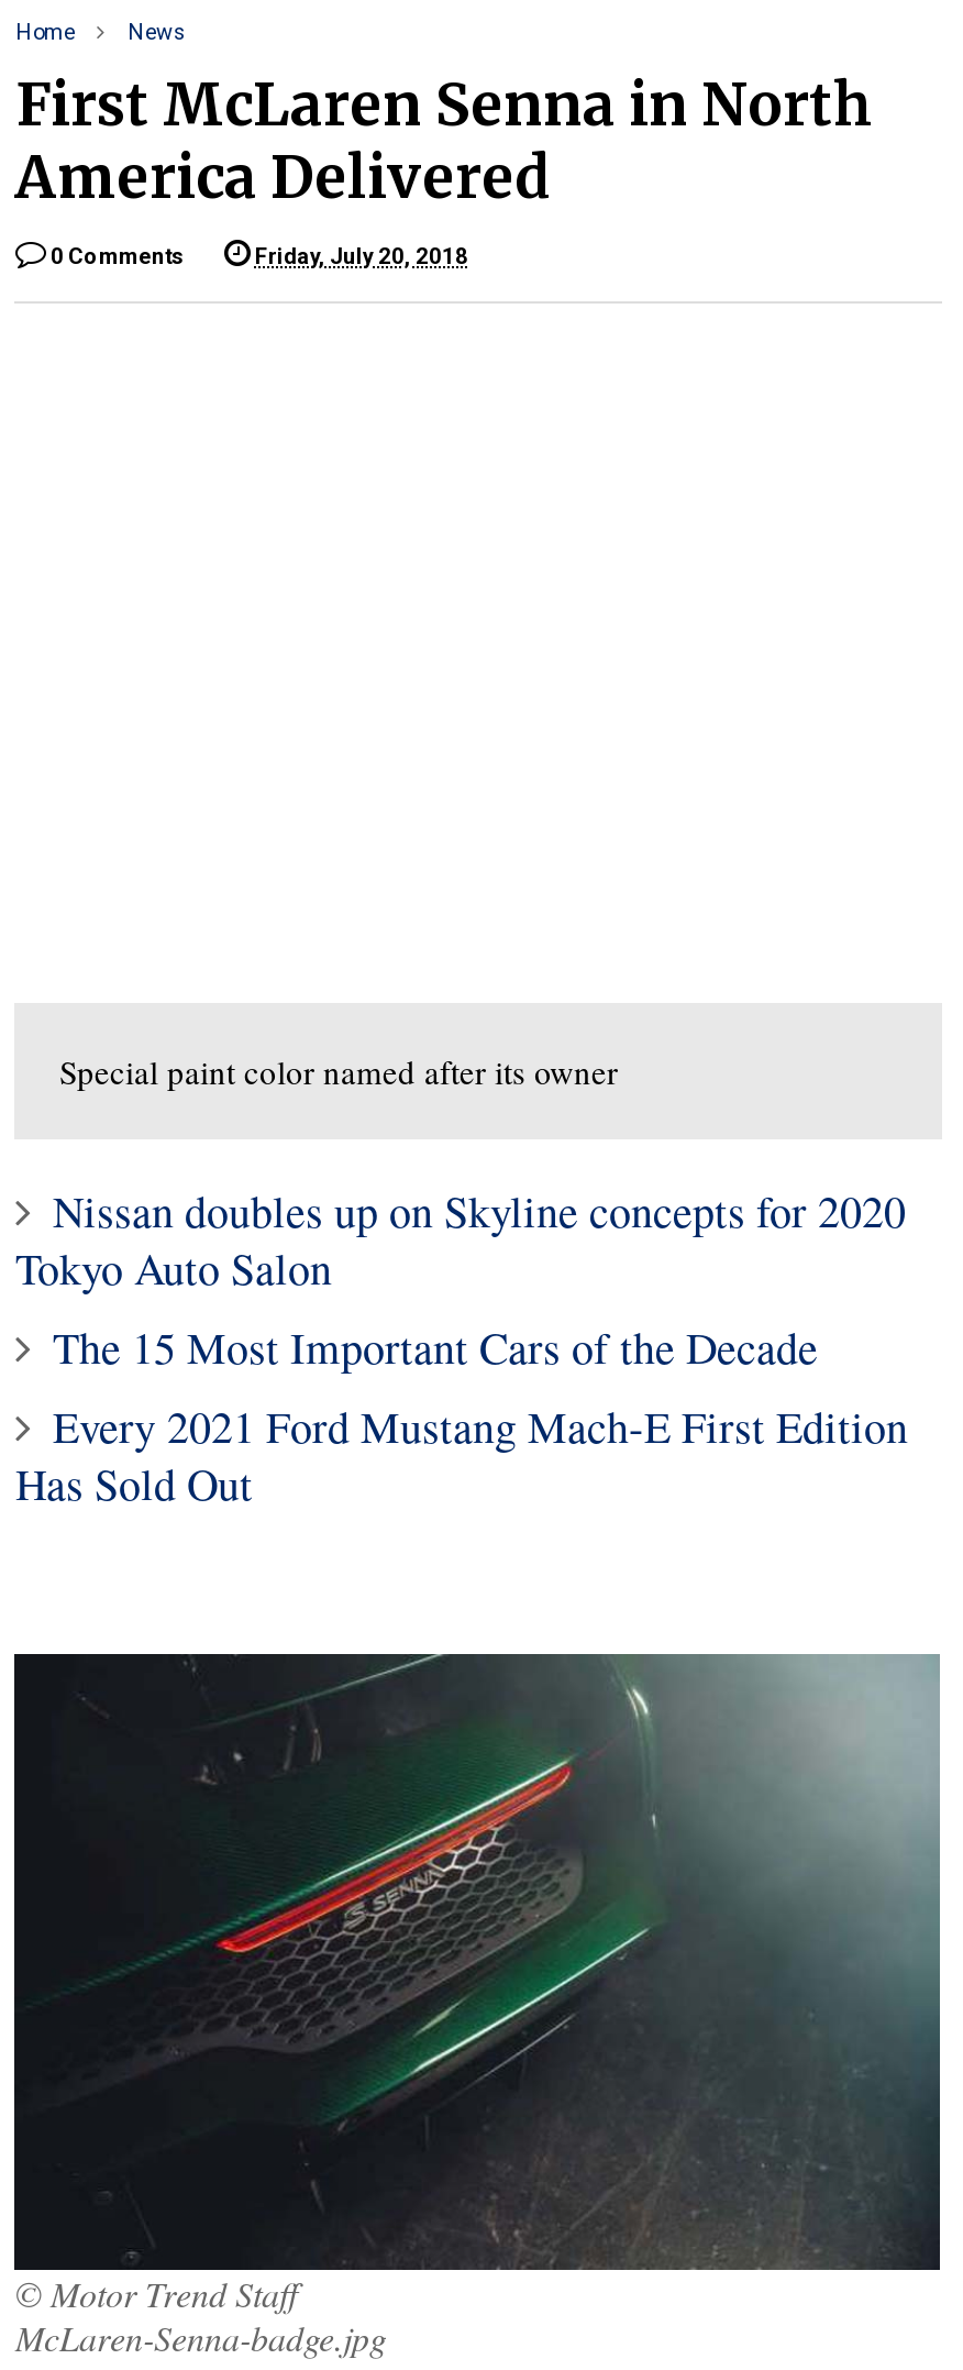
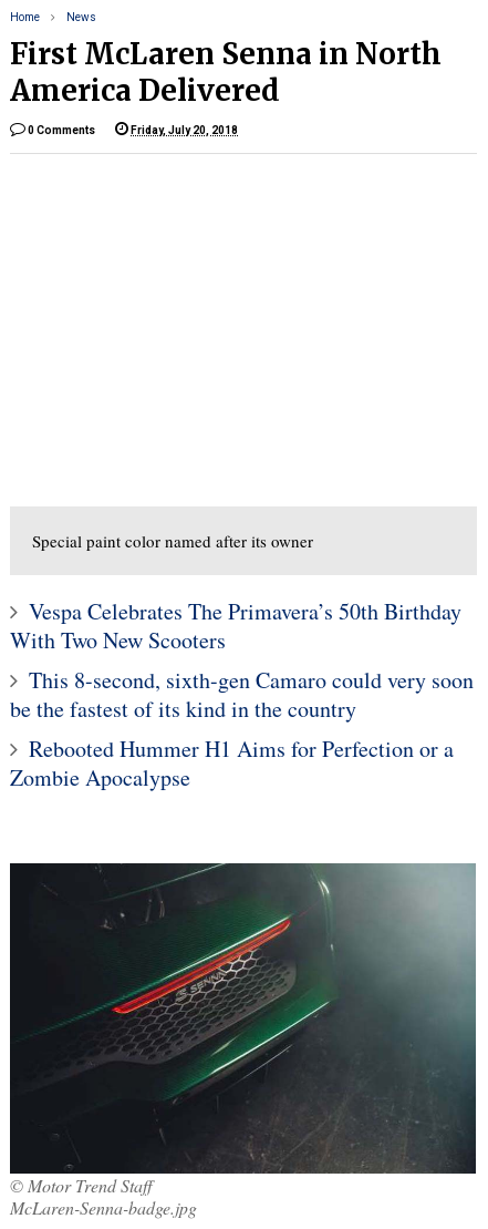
- Nissan doubles up on Skyline concepts for 2020
- Tokyo Auto Salon
- The 15 Most Important Cars of the Decade
- Every 2021 Ford Mustang Mach-E First Edition
- Has Sold Out
+ Vespa Celebrates The Primavera’s 50th Birthday
+ With Two New Scooters
+ This 8-second, sixth-gen Camaro could very soon
+ be the fastest of its kind in the country
+ Rebooted Hummer H1 Aims for Perfection or a
+ Zombie Apocalypse
